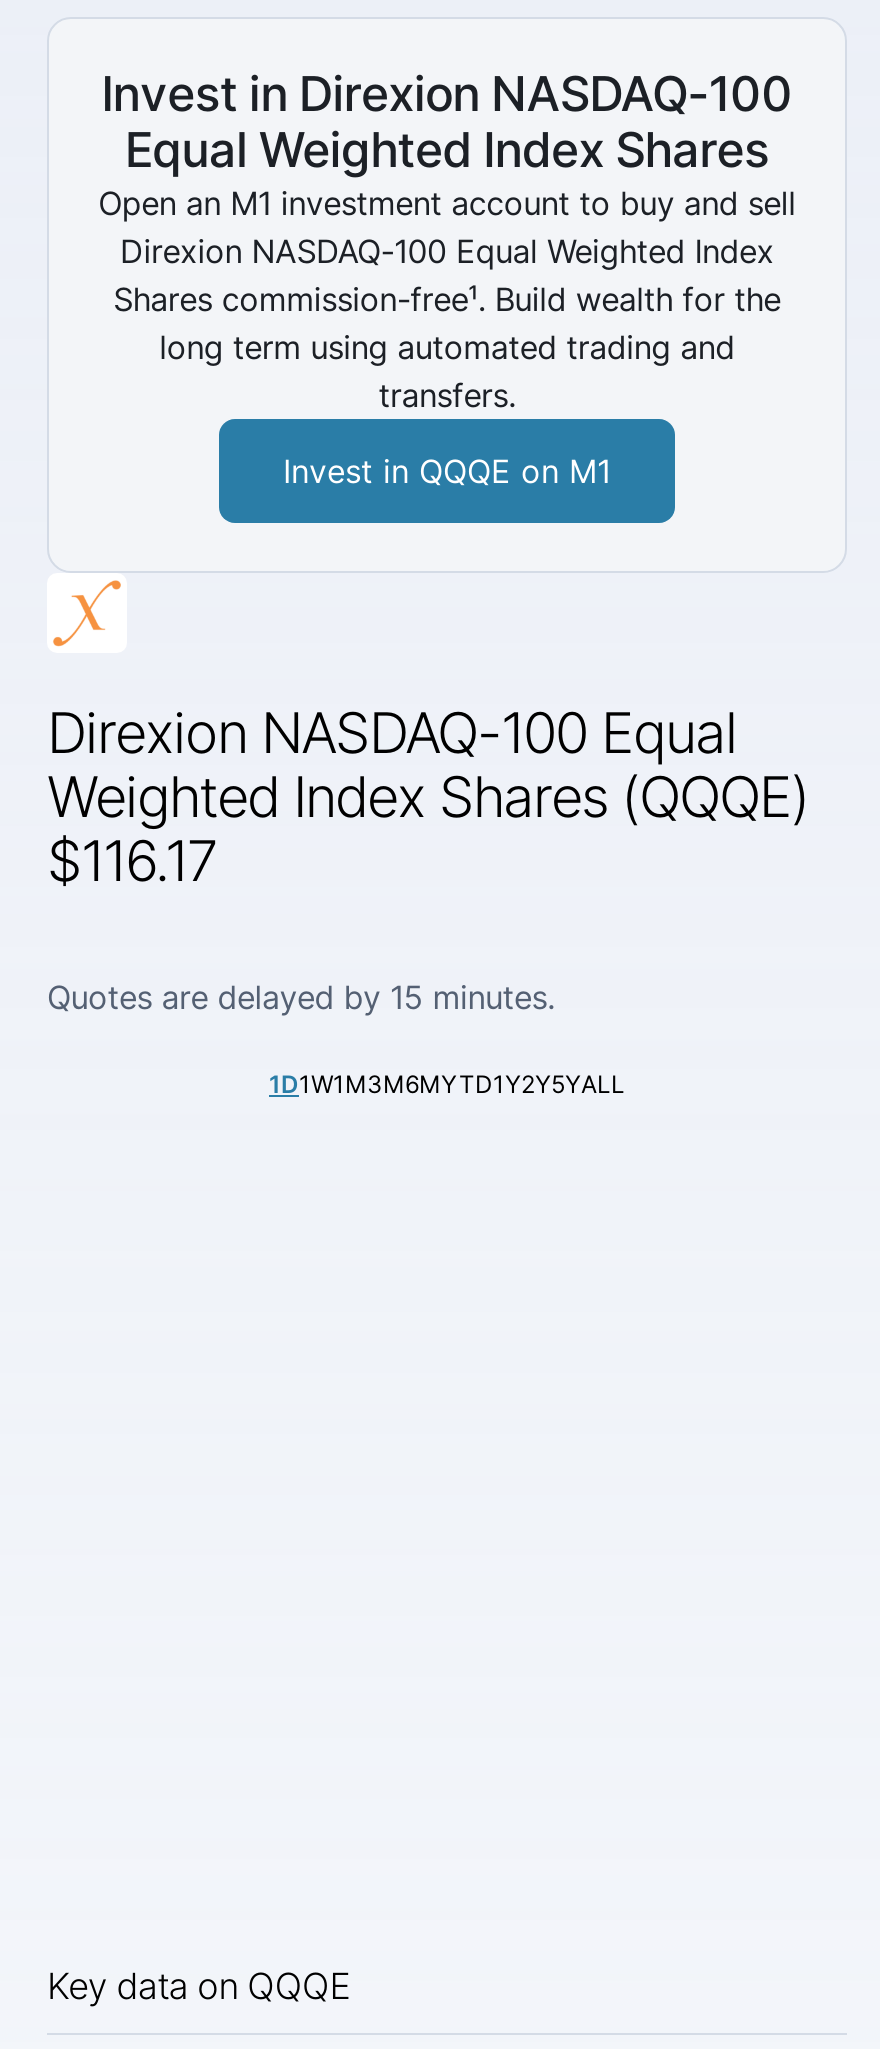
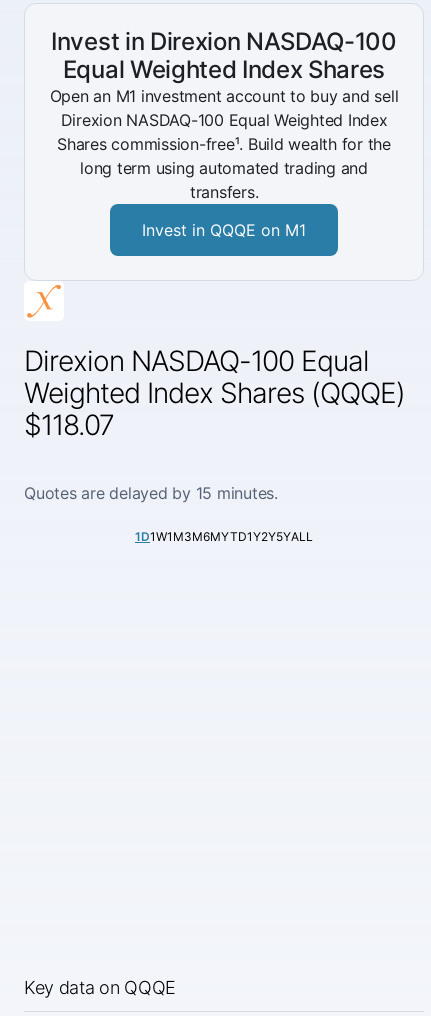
- $116.17
+ $118.07
